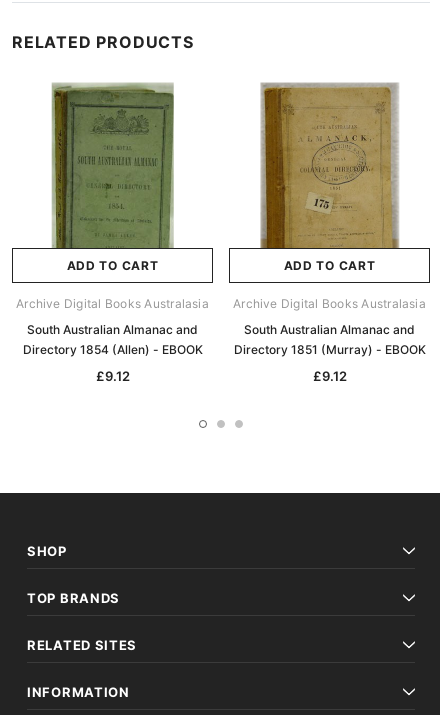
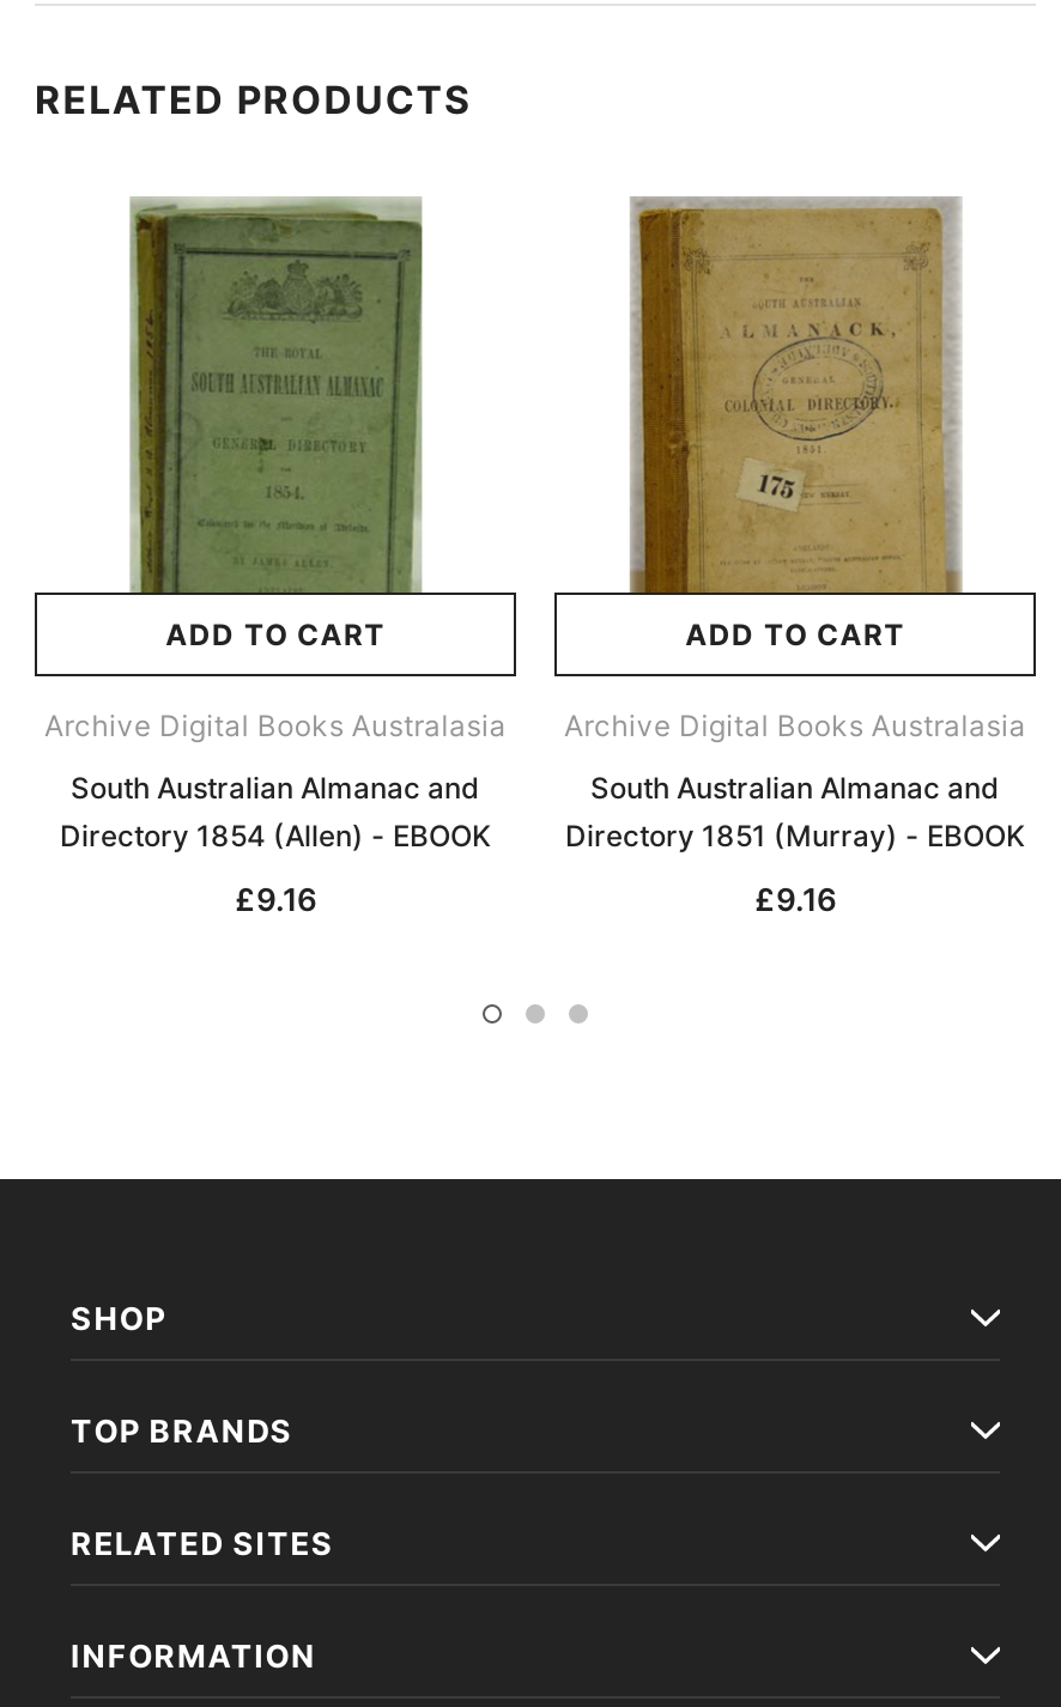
- £9.12
+ £9.16

- £9.12
+ £9.16
